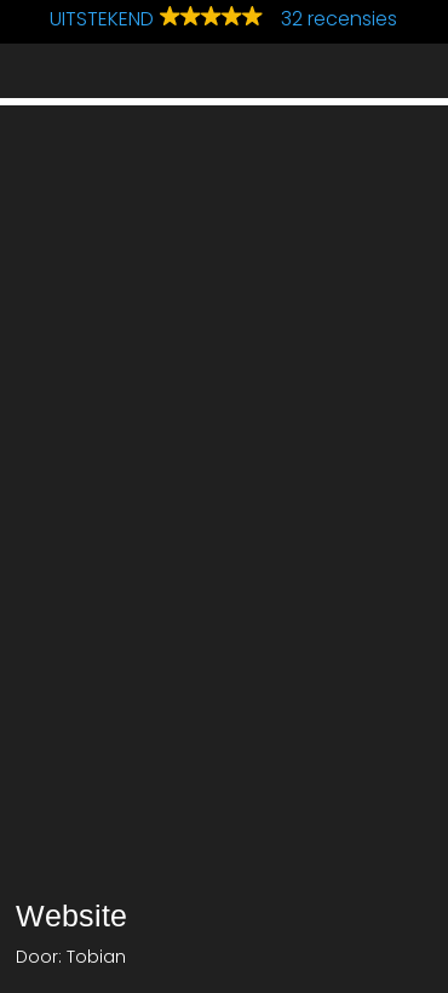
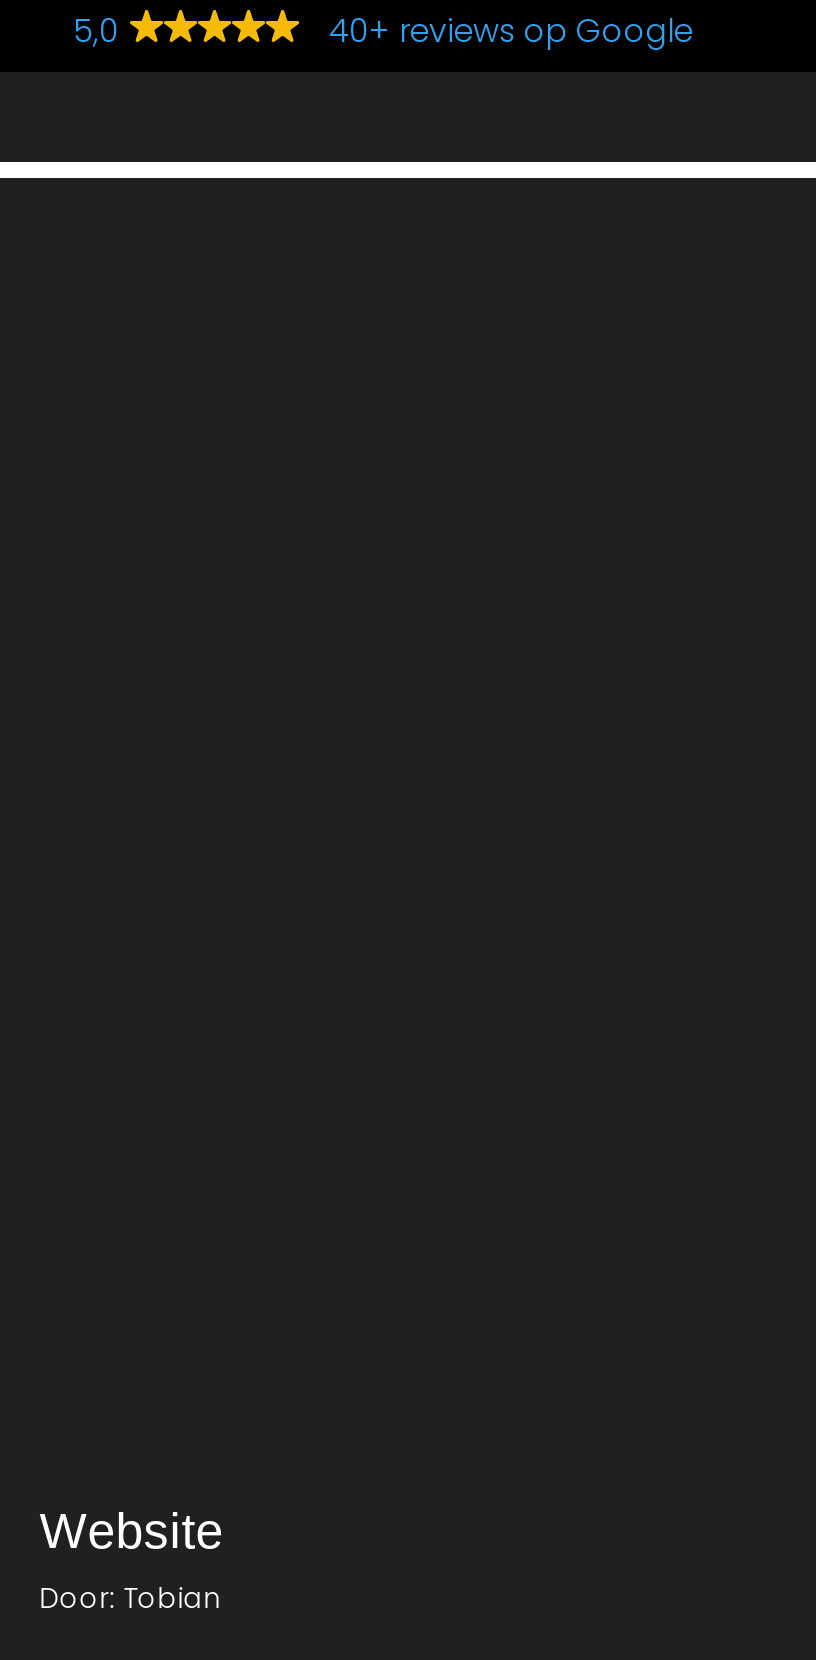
- UITSTEKEND
- 32 recensies
+ 5,0
+ 40+ reviews op Google
